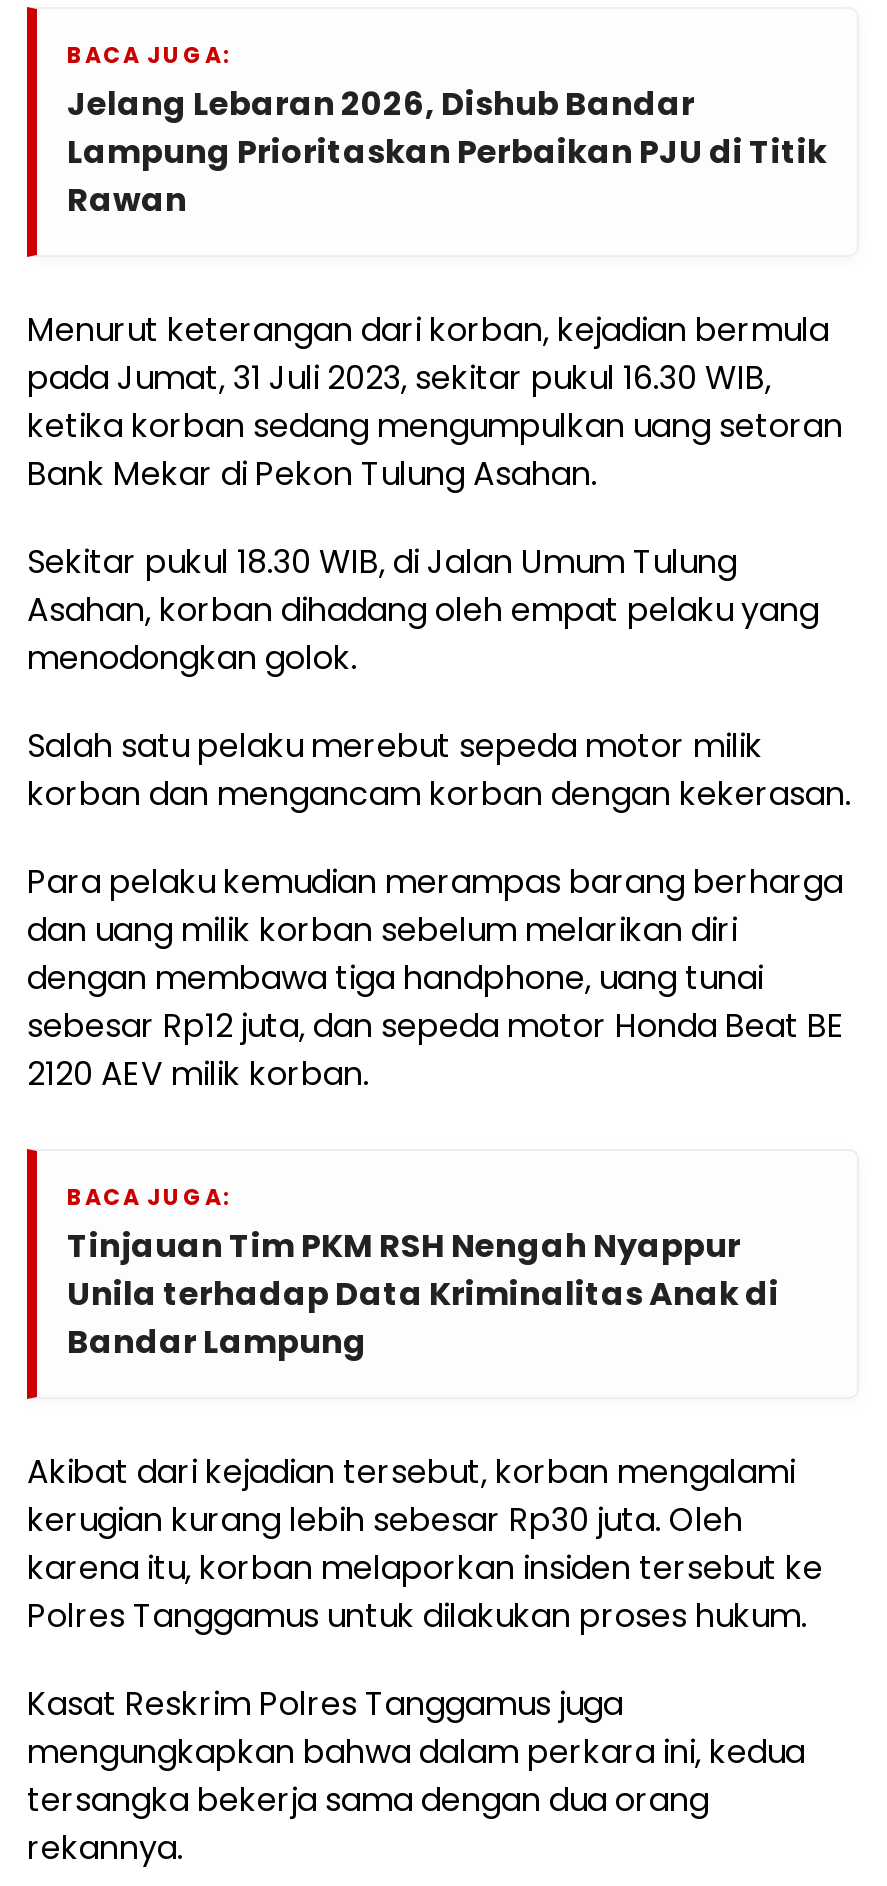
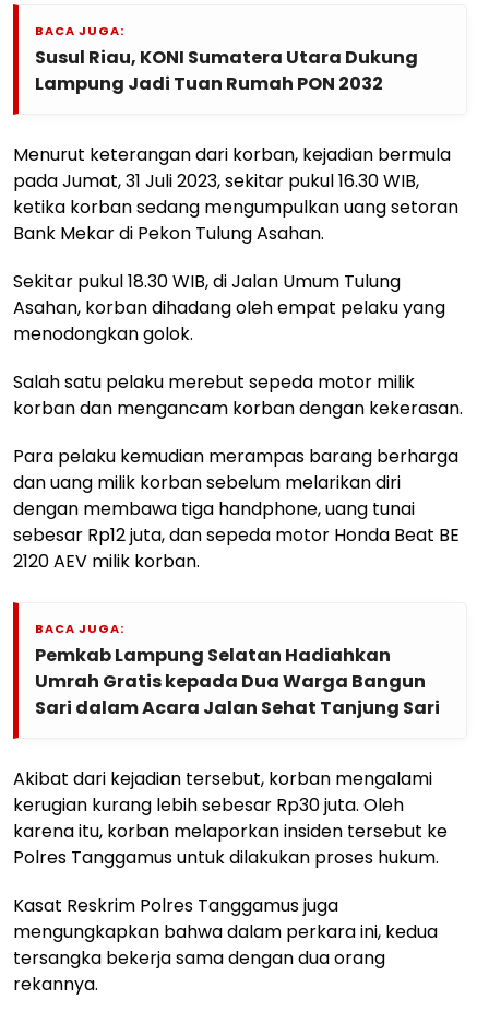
- Jelang Lebaran 2026, Dishub Bandar
- Lampung Prioritaskan Perbaikan PJU di Titik
- Rawan
+ Susul Riau, KONI Sumatera Utara Dukung
+ Lampung Jadi Tuan Rumah PON 2032

- Tinjauan Tim PKM RSH Nengah Nyappur
- Unila terhadap Data Kriminalitas Anak di
- Bandar Lampung
+ Pemkab Lampung Selatan Hadiahkan
+ Umrah Gratis kepada Dua Warga Bangun
+ Sari dalam Acara Jalan Sehat Tanjung Sari
